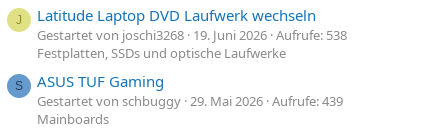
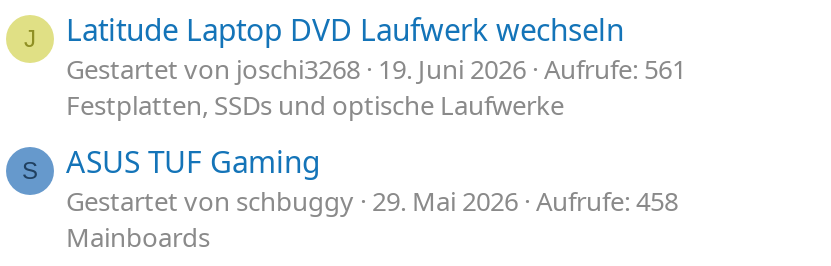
- Gestartet von joschi3268 19. Juni 2026 Aufrufe: 538
+ Gestartet von joschi3268 19. Juni 2026 Aufrufe: 561

- Gestartet von schbuggy 29. Mai 2026 Aufrufe: 439
+ Gestartet von schbuggy 29. Mai 2026 Aufrufe: 458
